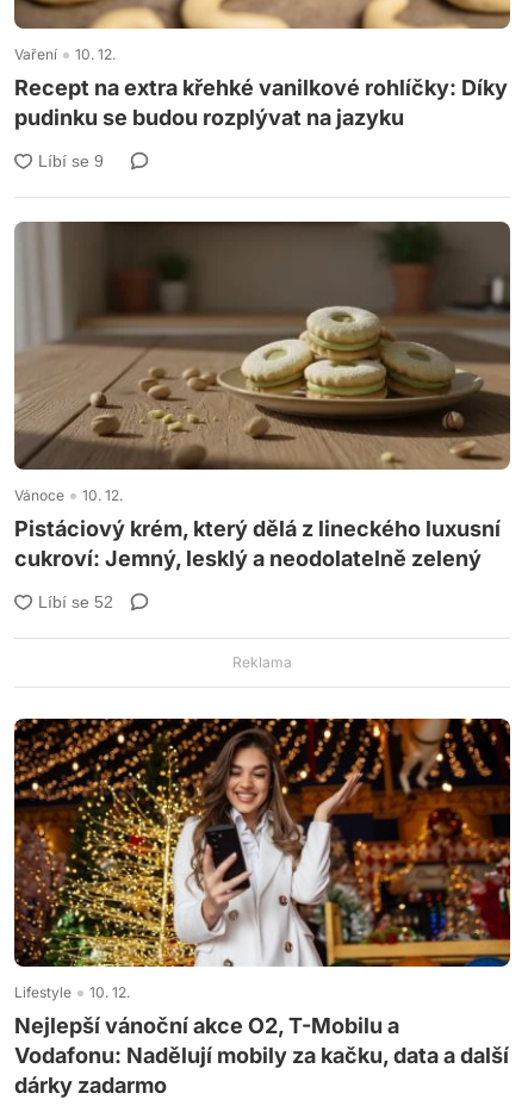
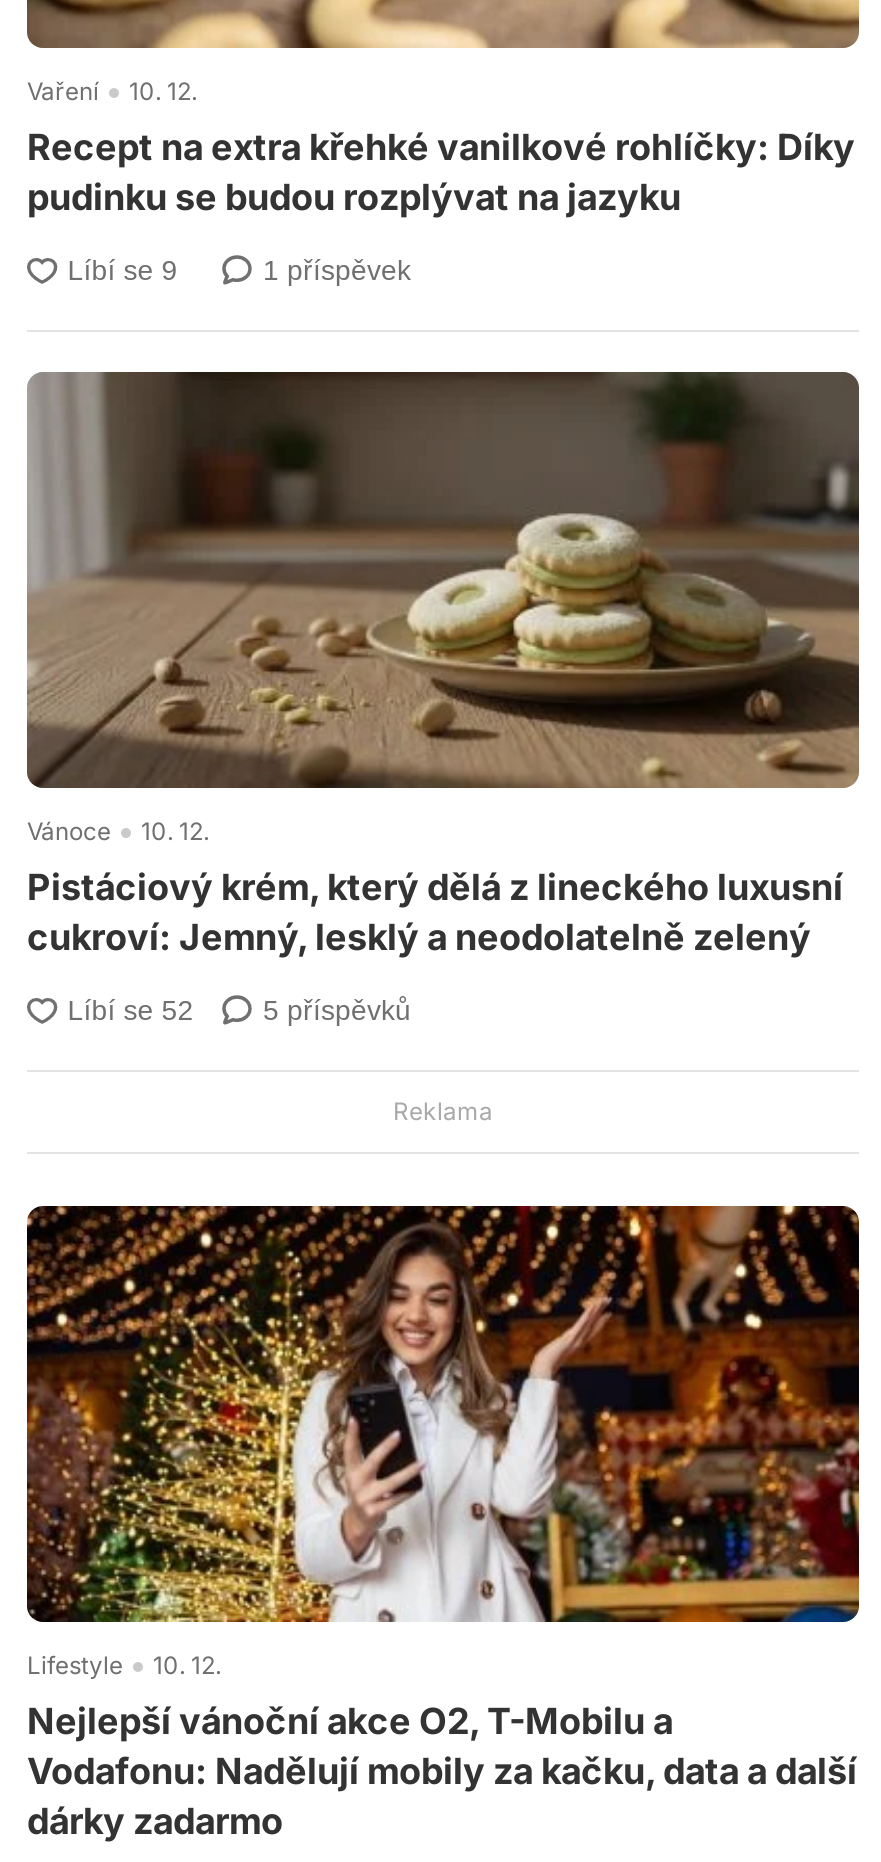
+ 1 příspěvek

+ 5 příspěvků
